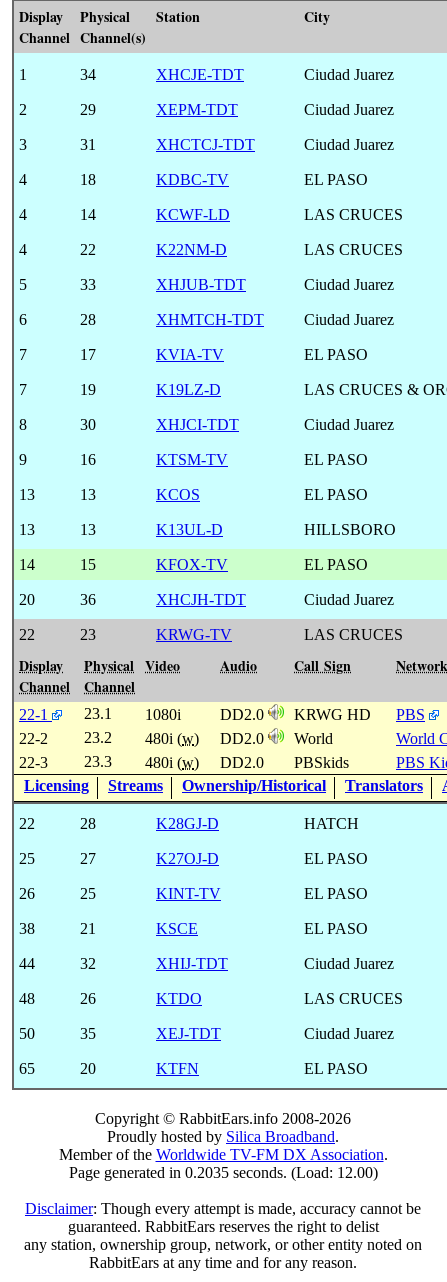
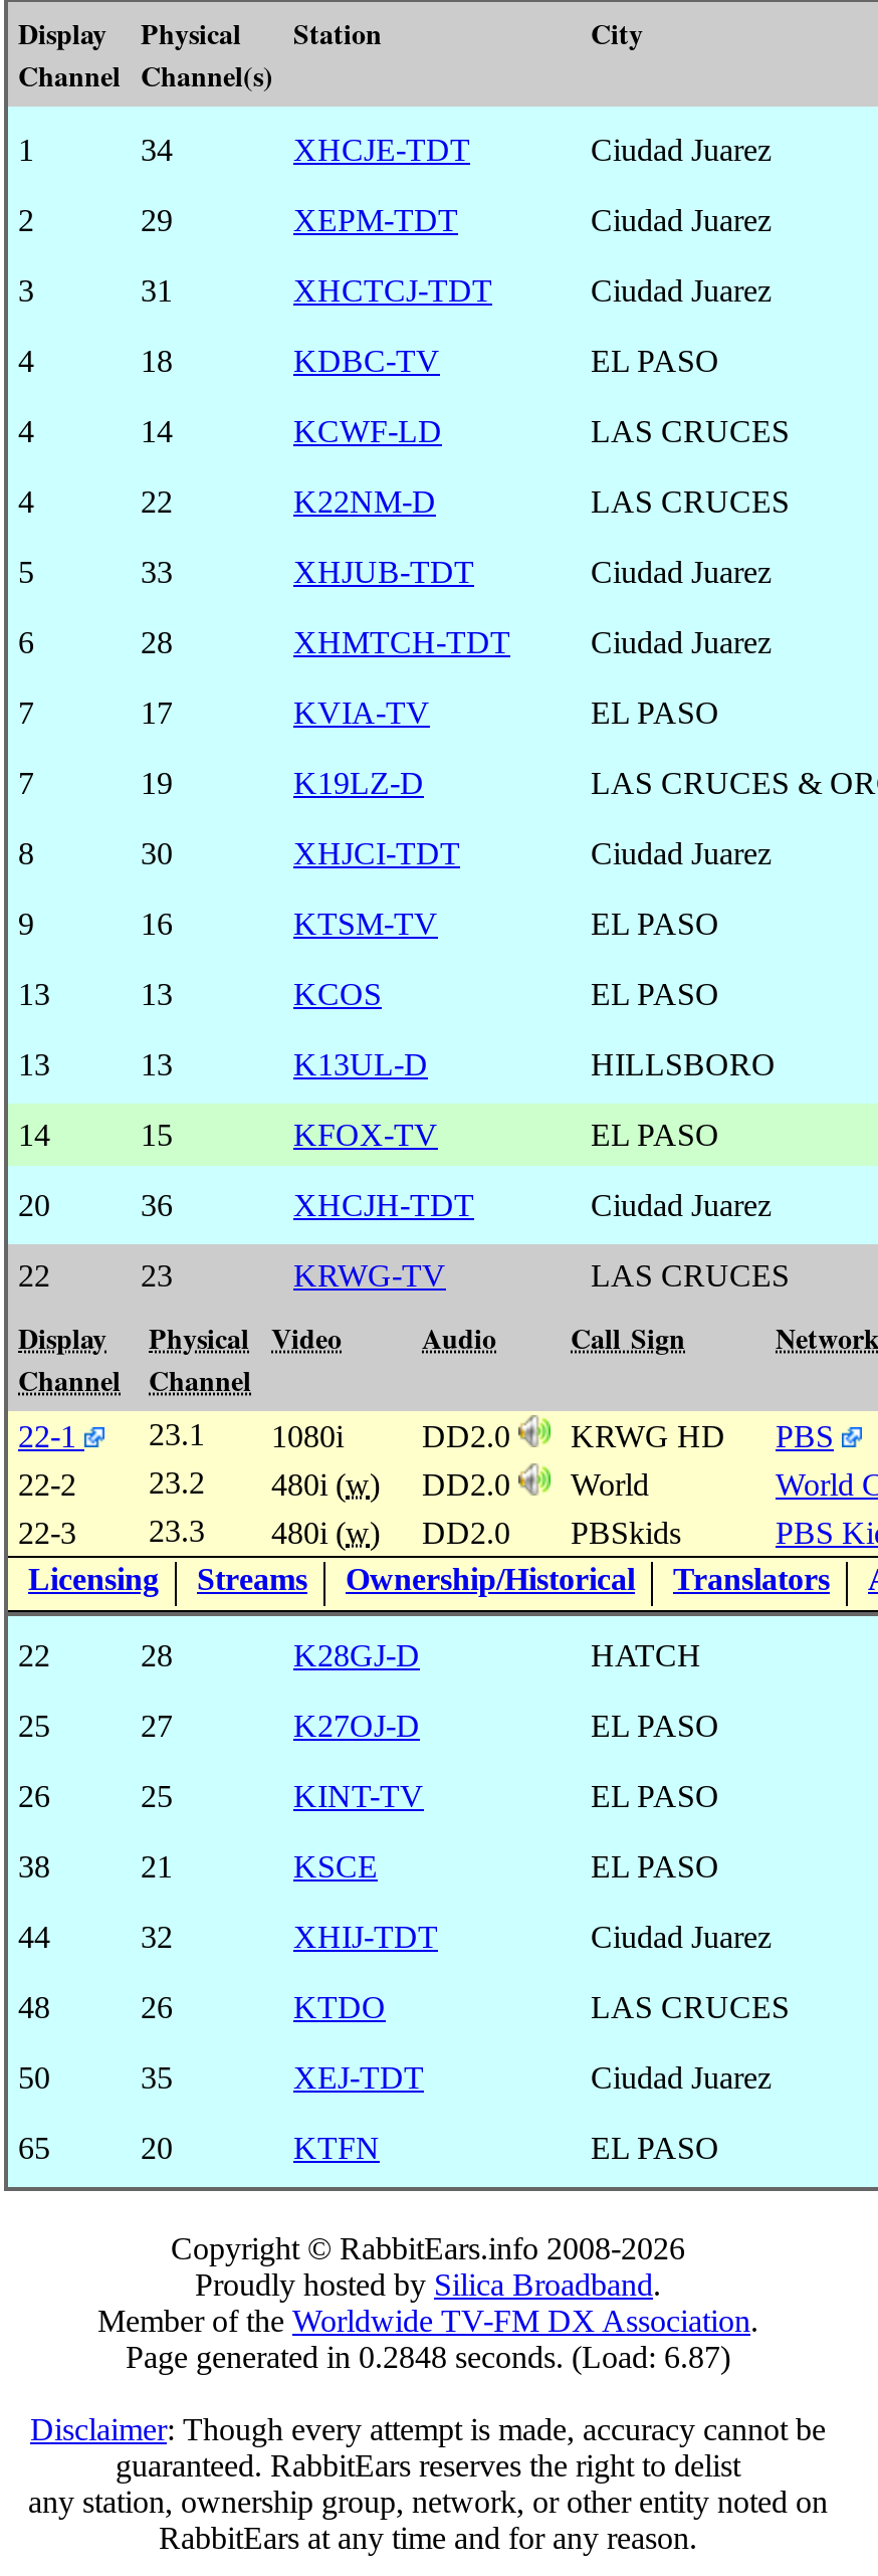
- Page generated in 0.2035 seconds. (Load: 12.00)
+ Page generated in 0.2848 seconds. (Load: 6.87)
